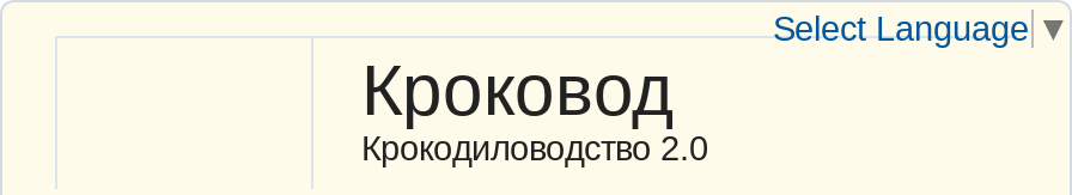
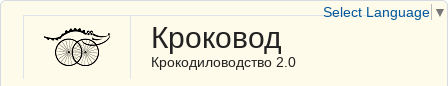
+ [image]
